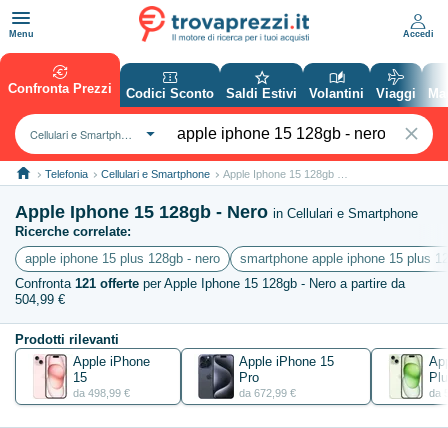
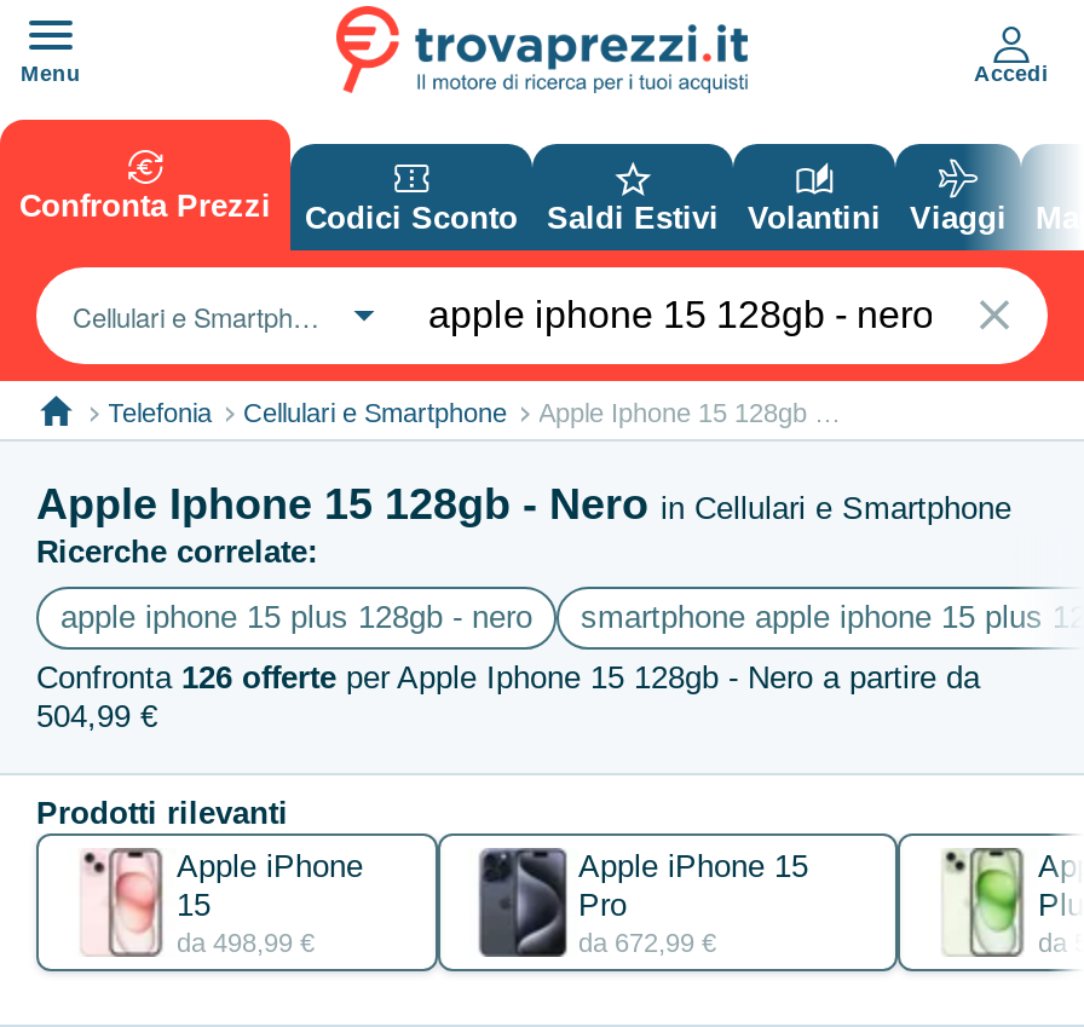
- Confronta 121 offerte per Apple Iphone 15 128gb - Nero a partire da
+ Confronta 126 offerte per Apple Iphone 15 128gb - Nero a partire da
